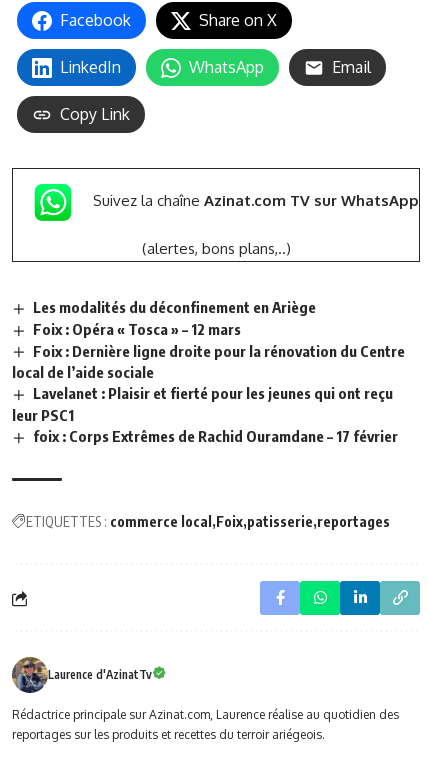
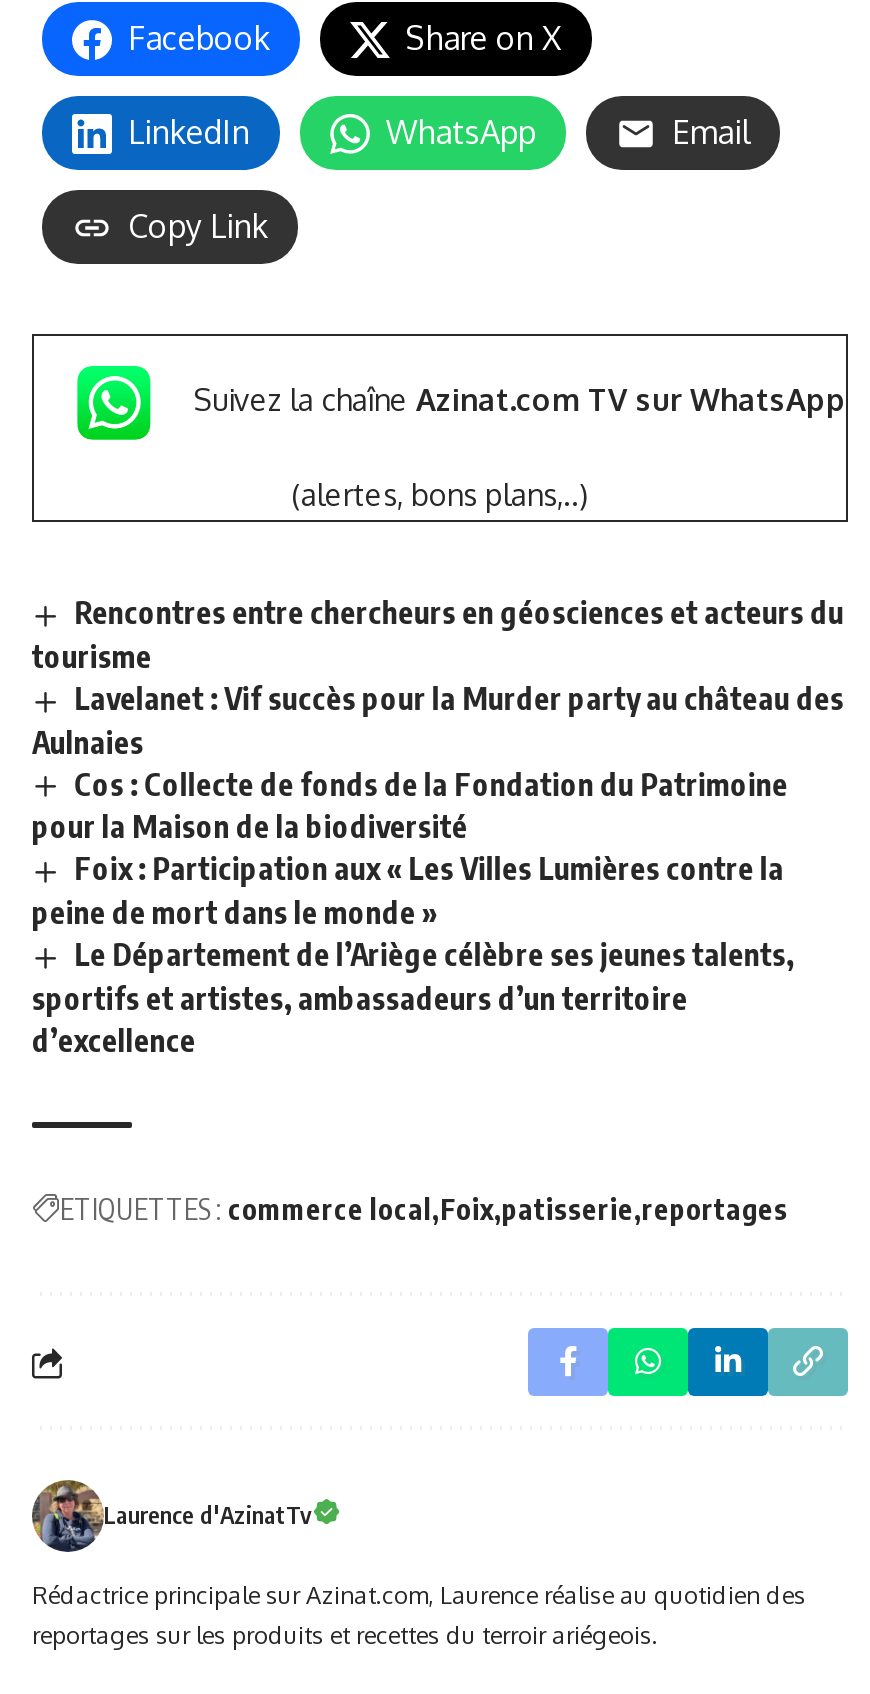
- Les modalités du déconfinement en Ariège
- Foix : Opéra « Tosca » – 12 mars
- Foix : Dernière ligne droite pour la rénovation du Centre
- local de l’aide sociale
- Lavelanet : Plaisir et fierté pour les jeunes qui ont reçu
- leur PSC1
- foix : Corps Extrêmes de Rachid Ouramdane – 17 février
+ Rencontres entre chercheurs en géosciences et acteurs du
+ tourisme
+ Lavelanet : Vif succès pour la Murder party au château des
+ Aulnaies
+ Cos : Collecte de fonds de la Fondation du Patrimoine
+ pour la Maison de la biodiversité
+ Foix : Participation aux « Les Villes Lumières contre la
+ peine de mort dans le monde »
+ Le Département de l’Ariège célèbre ses jeunes talents,
+ sportifs et artistes, ambassadeurs d’un territoire
+ d’excellence
